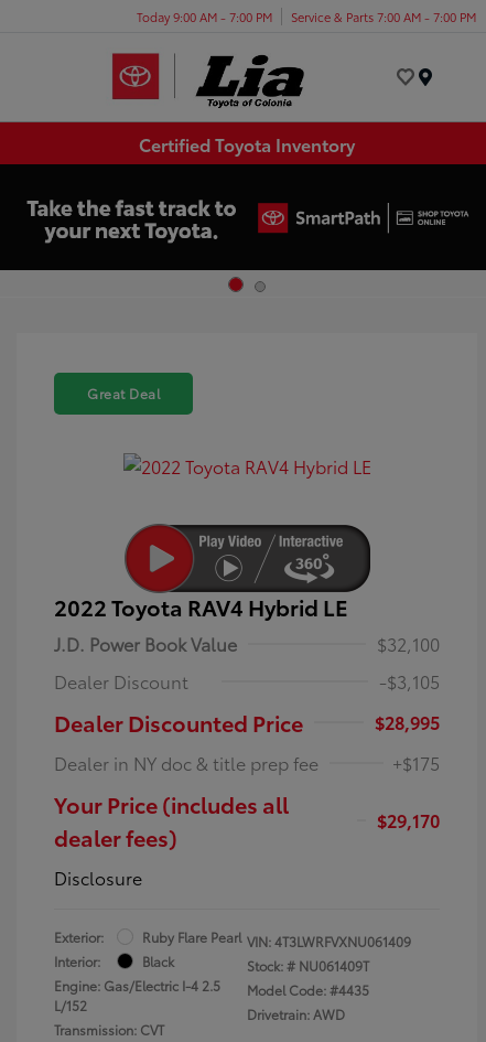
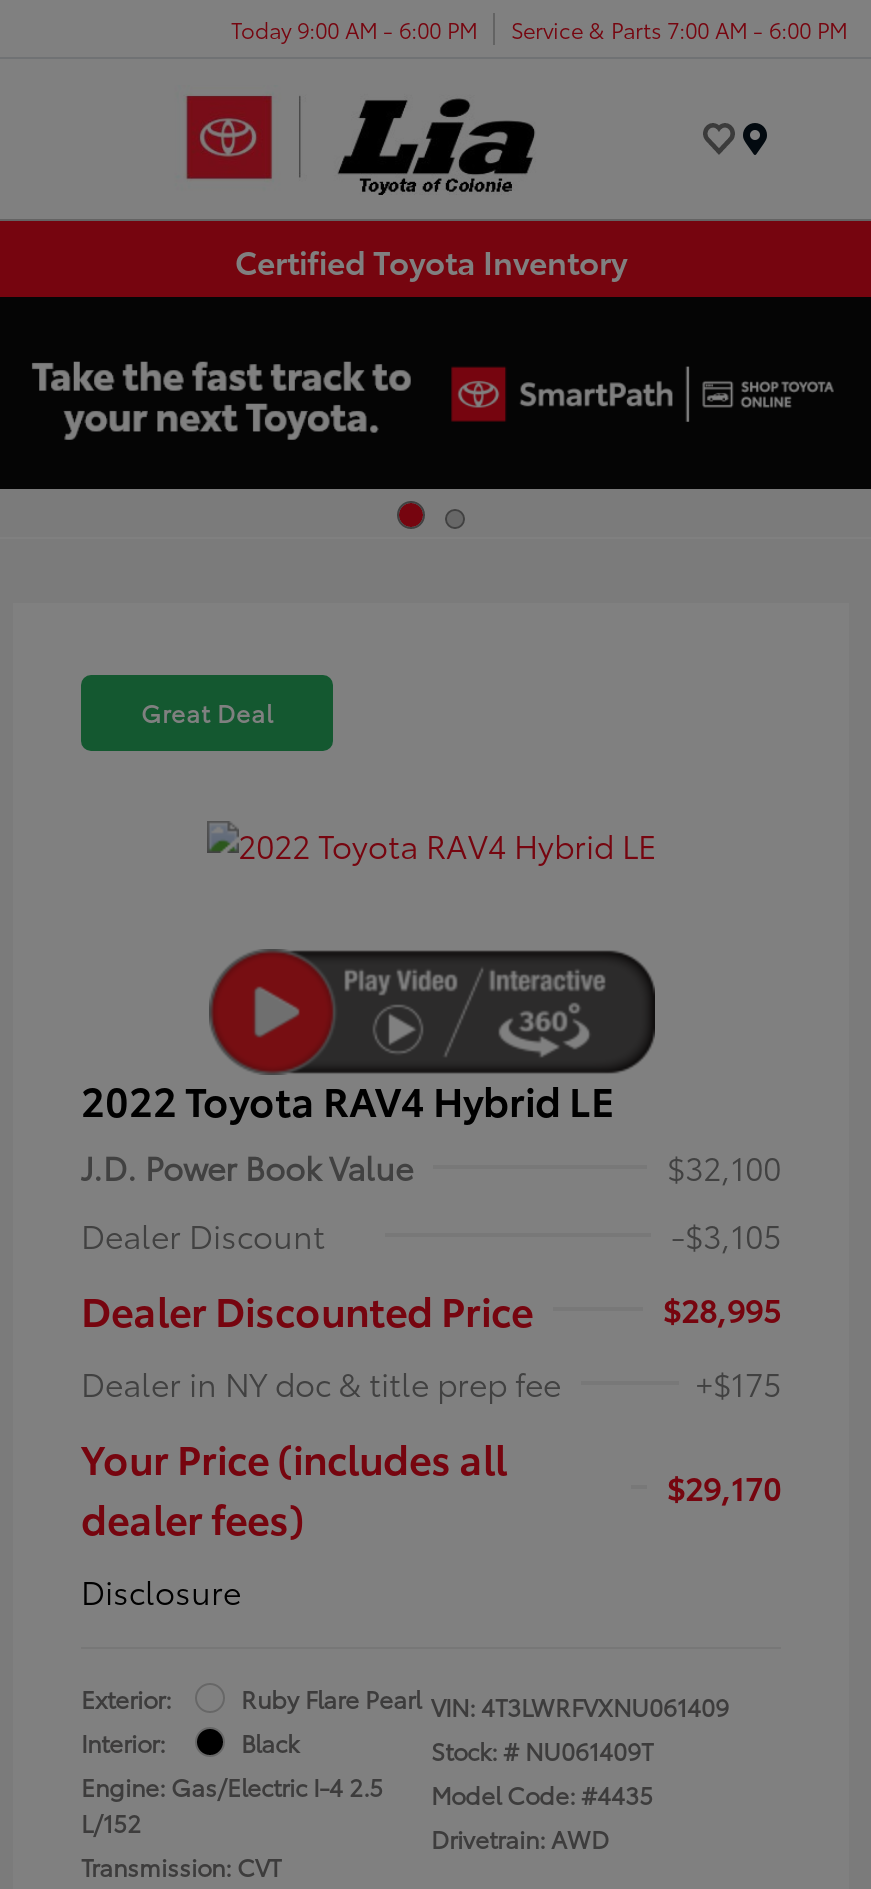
- Today 9:00 AM - 7:00 PM
+ Today 9:00 AM - 6:00 PM

- Service & Parts 7:00 AM - 7:00 PM
+ Service & Parts 7:00 AM - 6:00 PM
